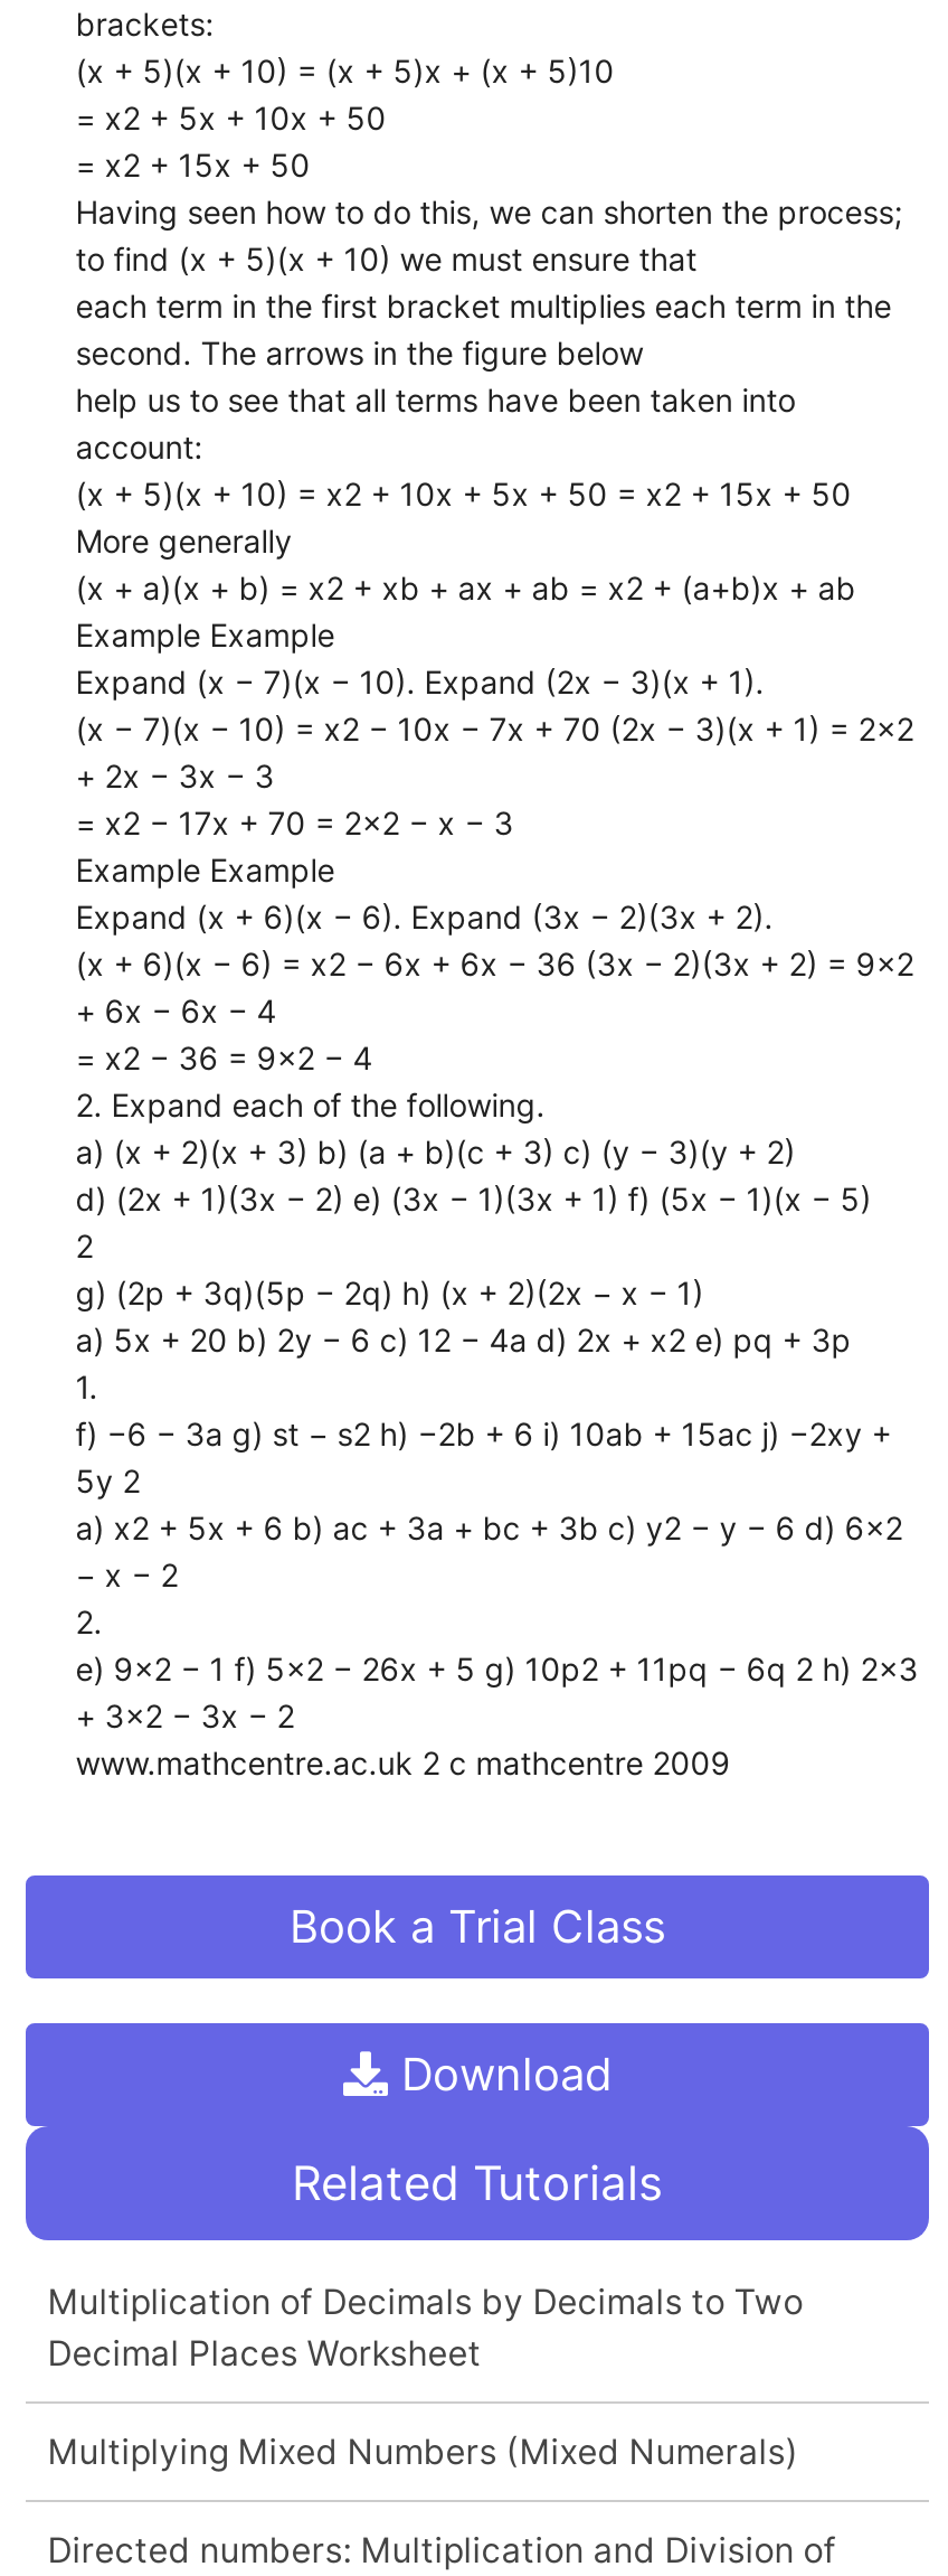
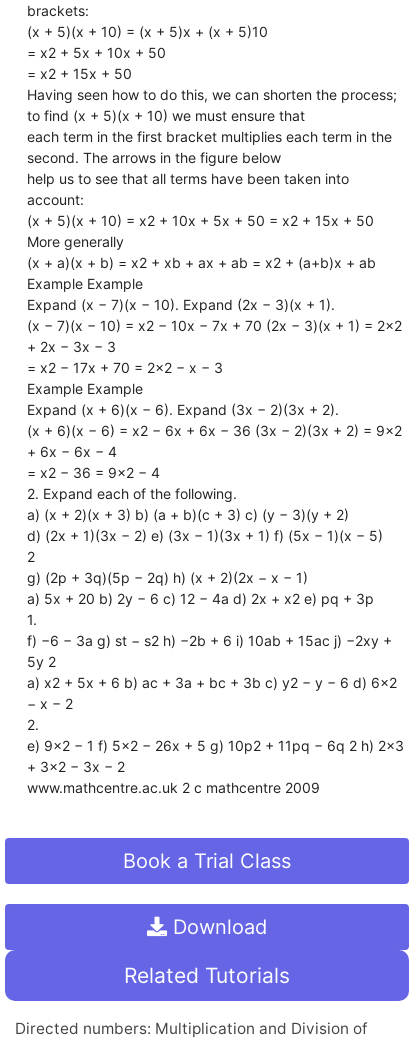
- Multiplication of Decimals by Decimals to Two
- Decimal Places Worksheet
- Multiplying Mixed Numbers (Mixed Numerals)
